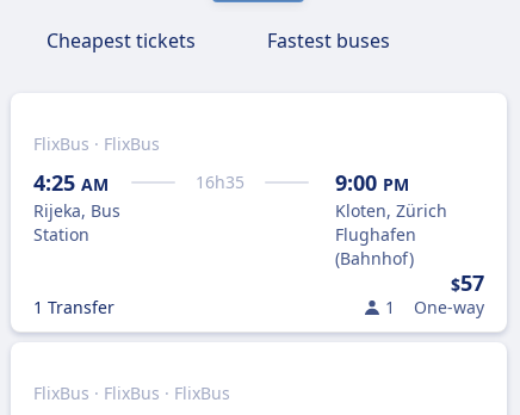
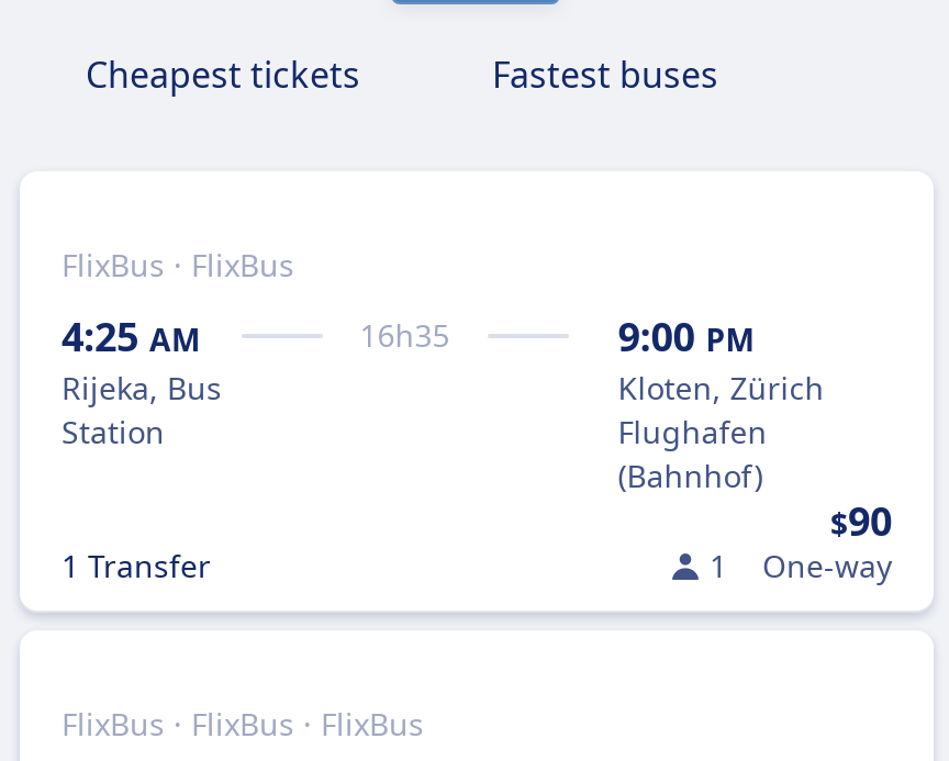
- $57
+ $90
